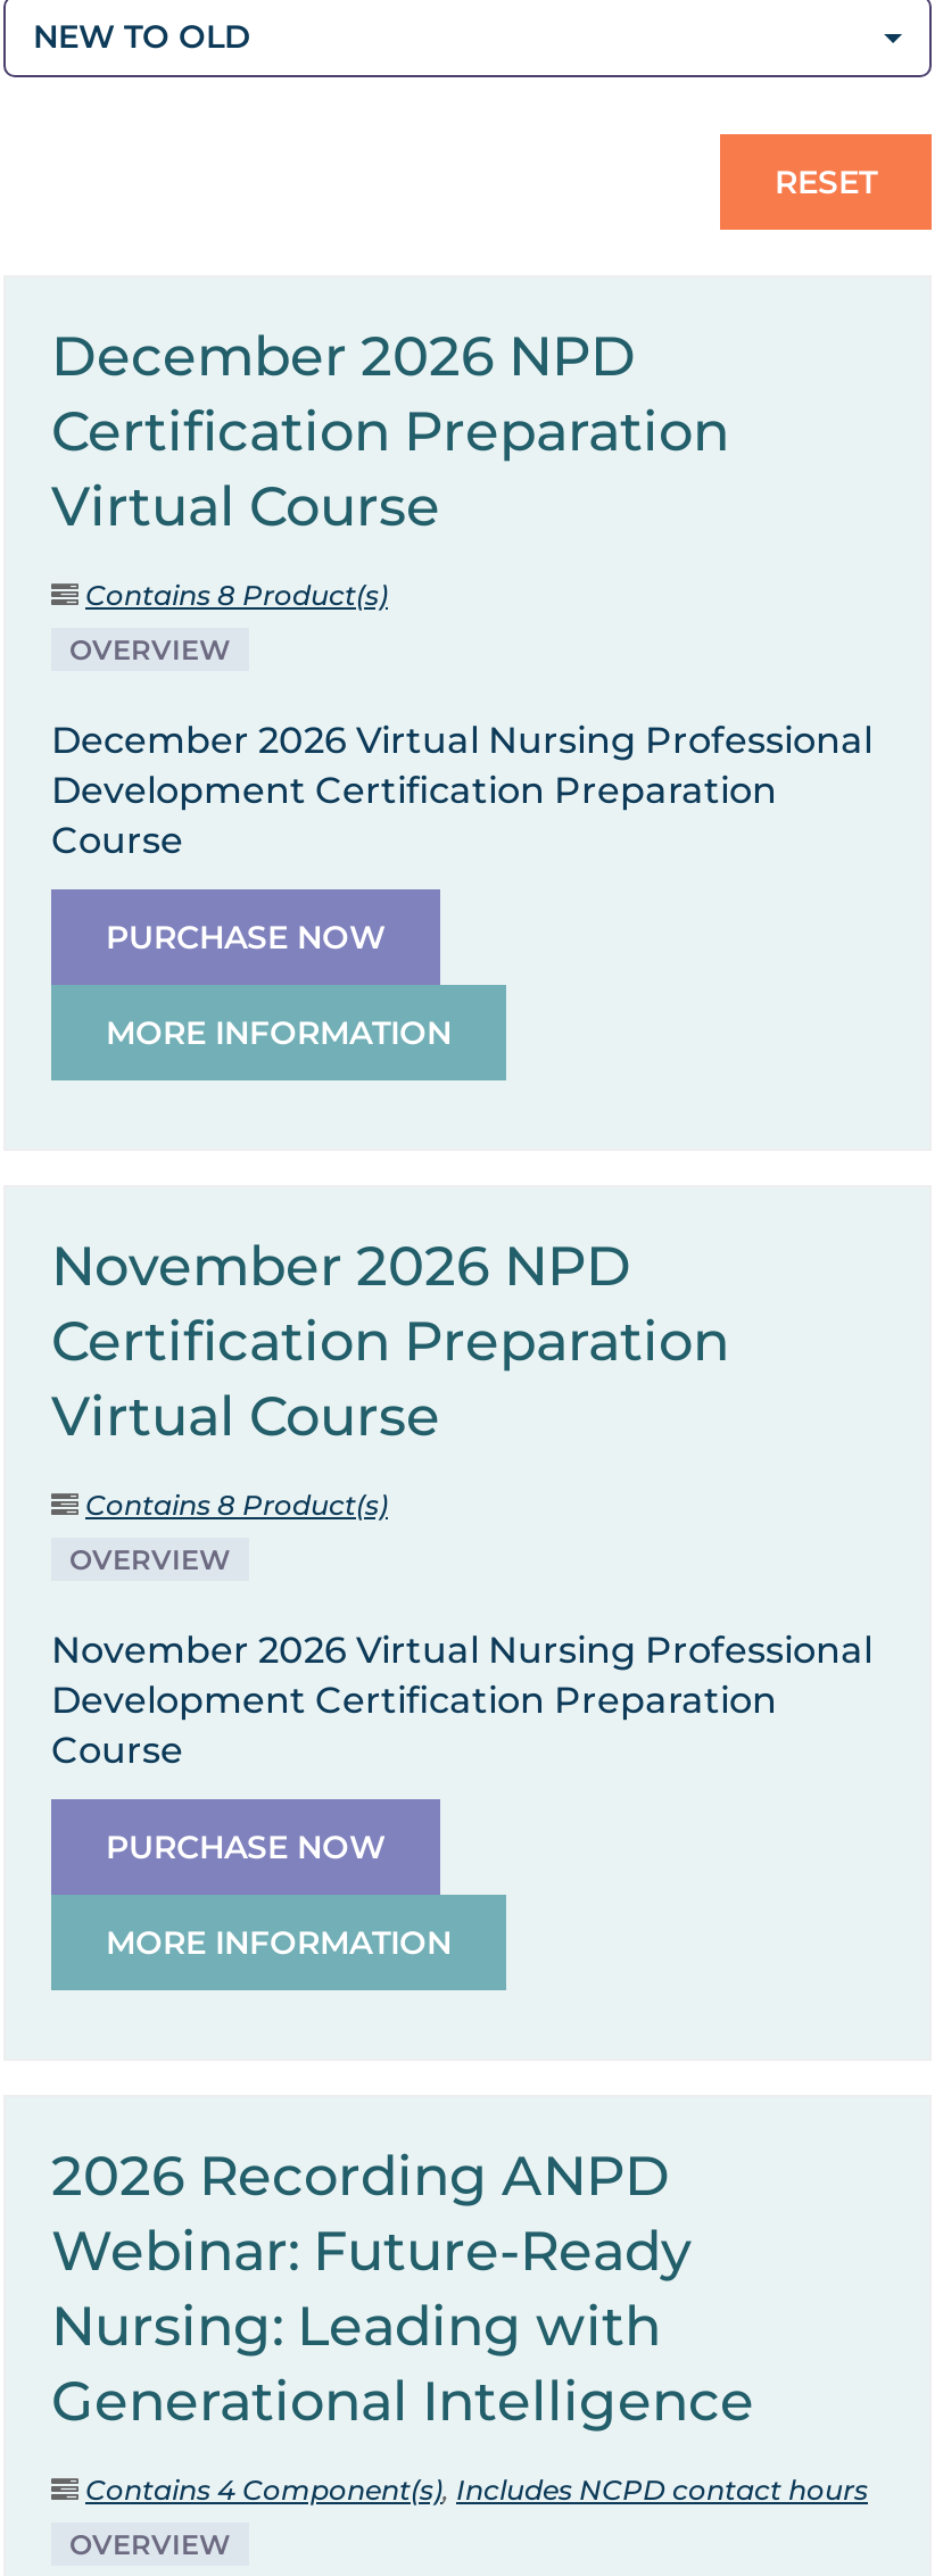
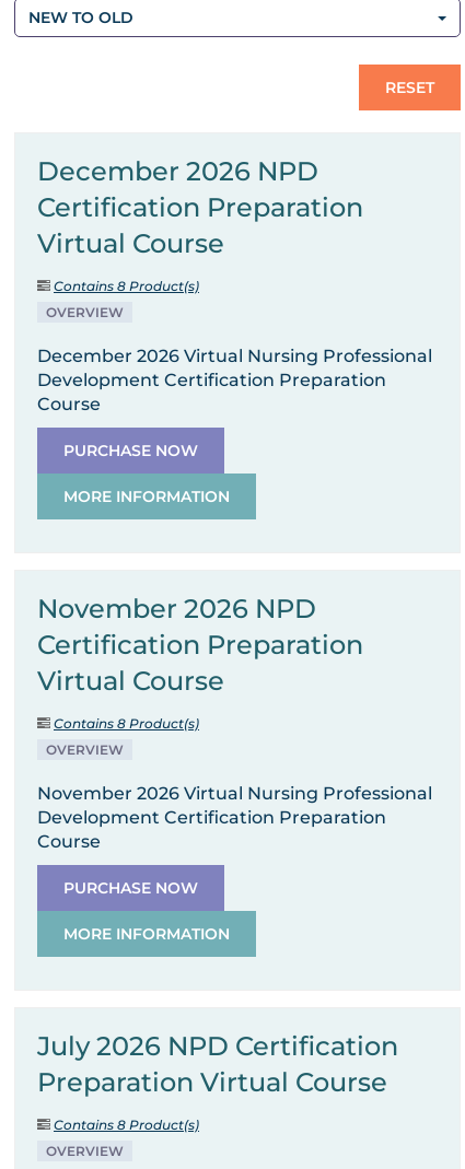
- 2026 Recording ANPD
- Webinar: Future-Ready
- Nursing: Leading with
- Generational Intelligence
+ July 2026 NPD Certification
+ Preparation Virtual Course

- Contains 4 Component(s), Includes NCPD contact hours
+ Contains 8 Product(s)
